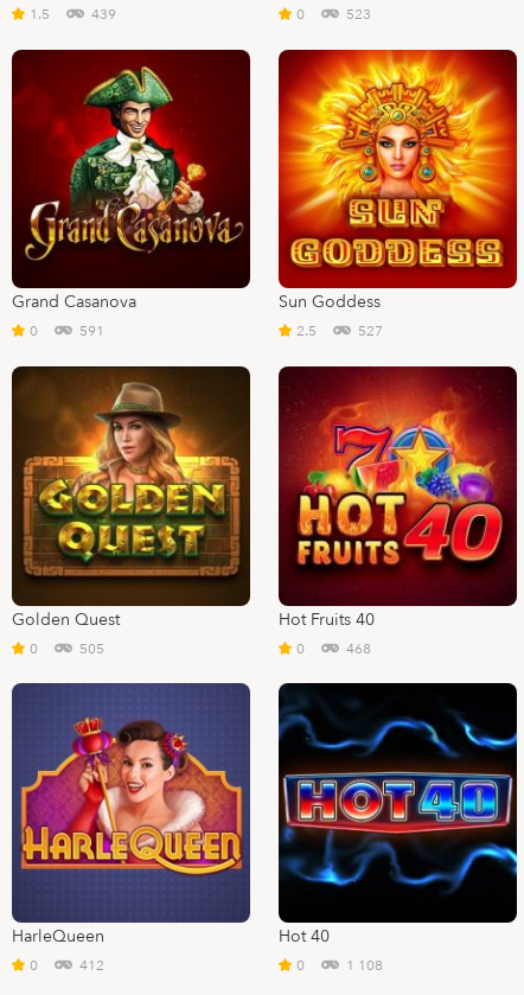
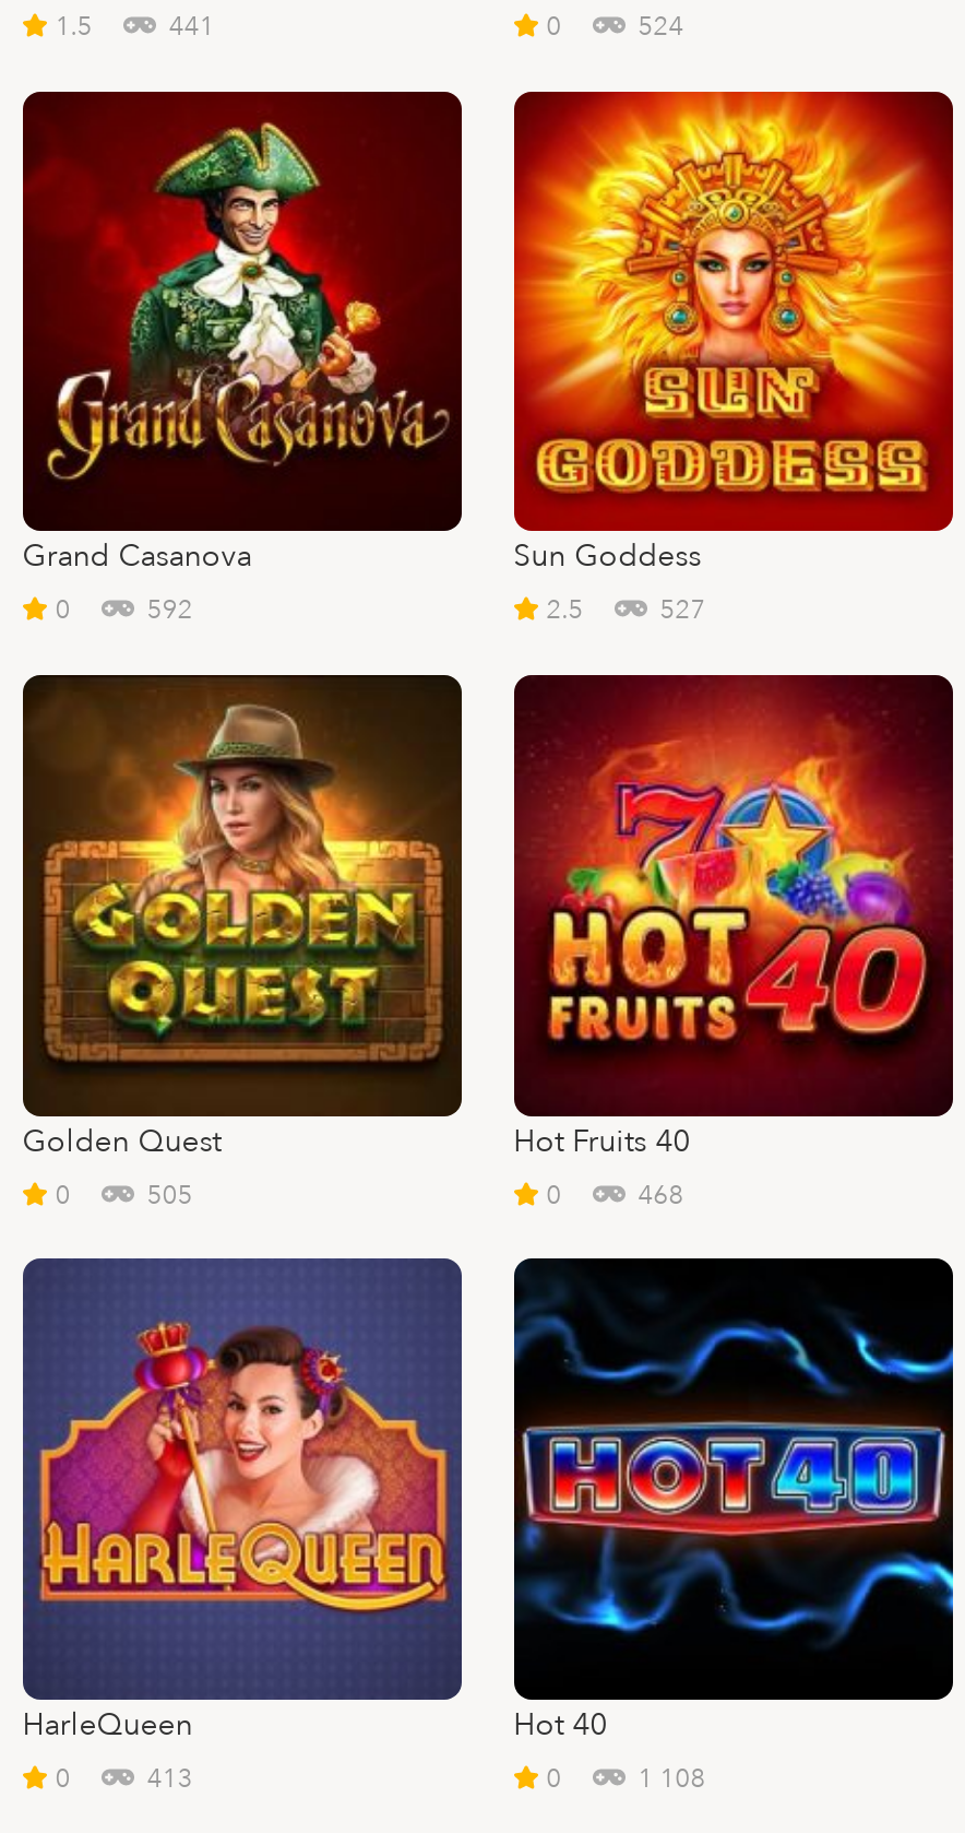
- 439
+ 441

- 523
+ 524

- 591
+ 592

- 412
+ 413
